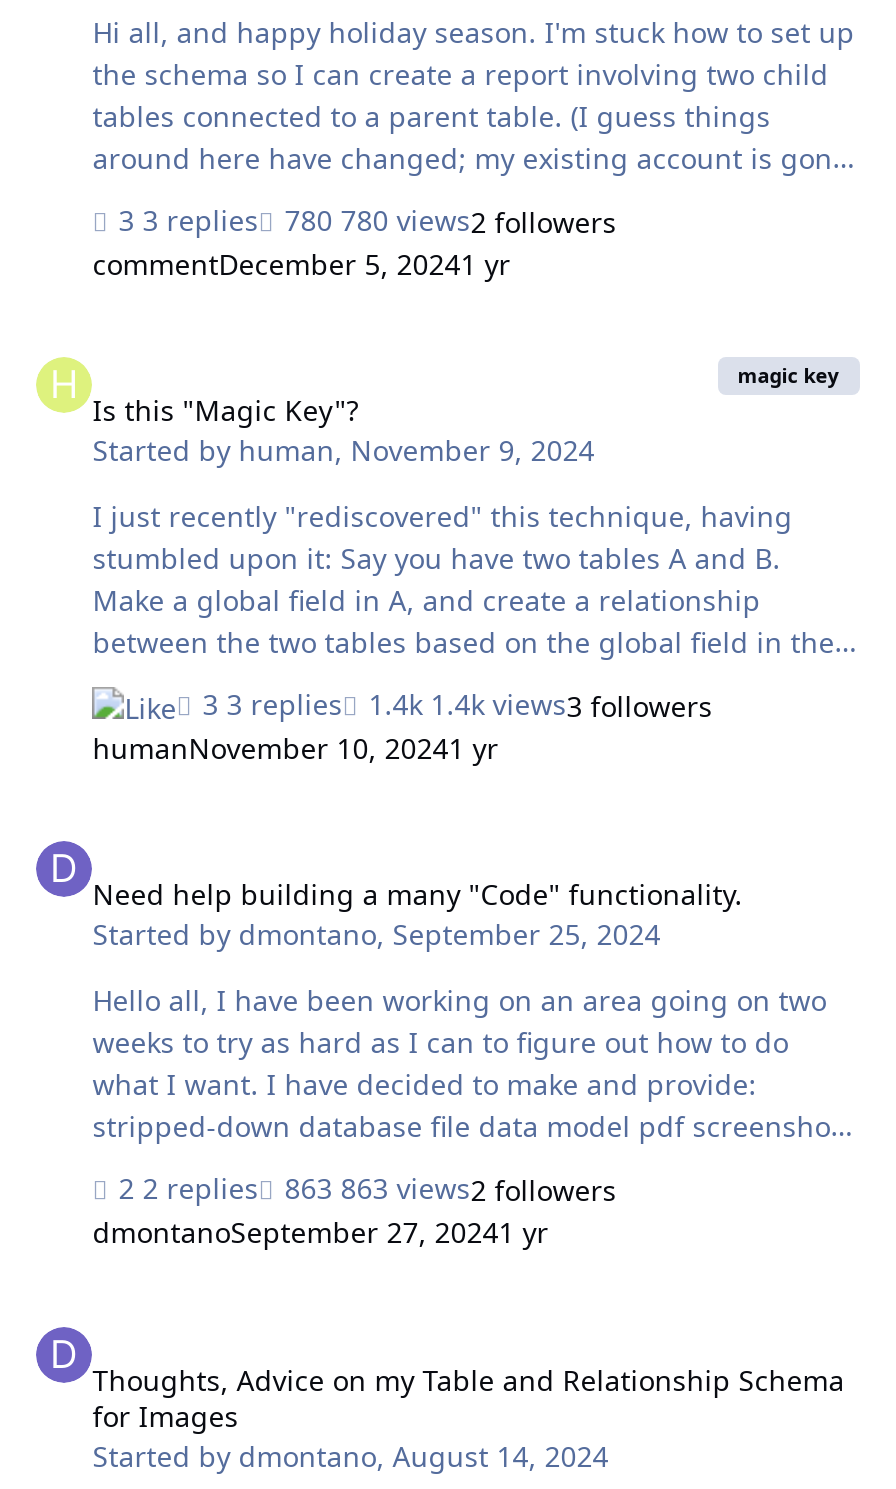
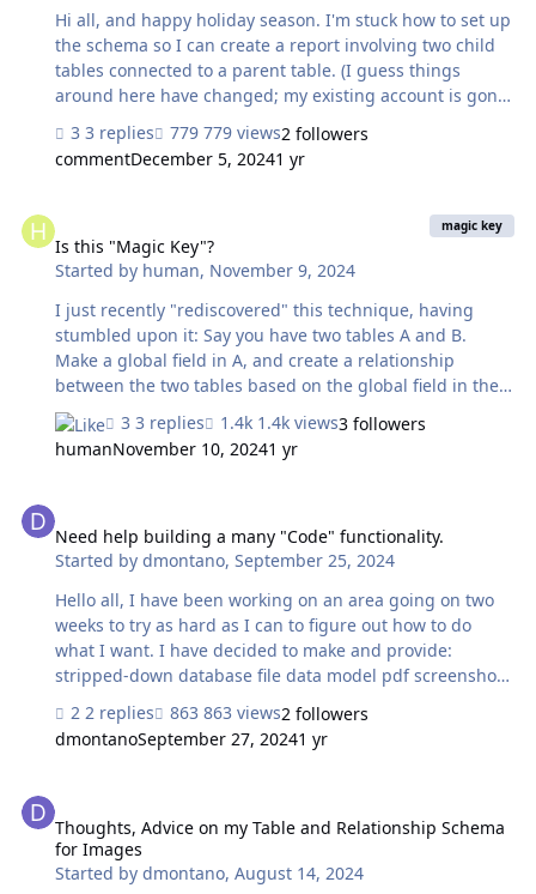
- 780 views2 followers
+ 779 views2 followers
